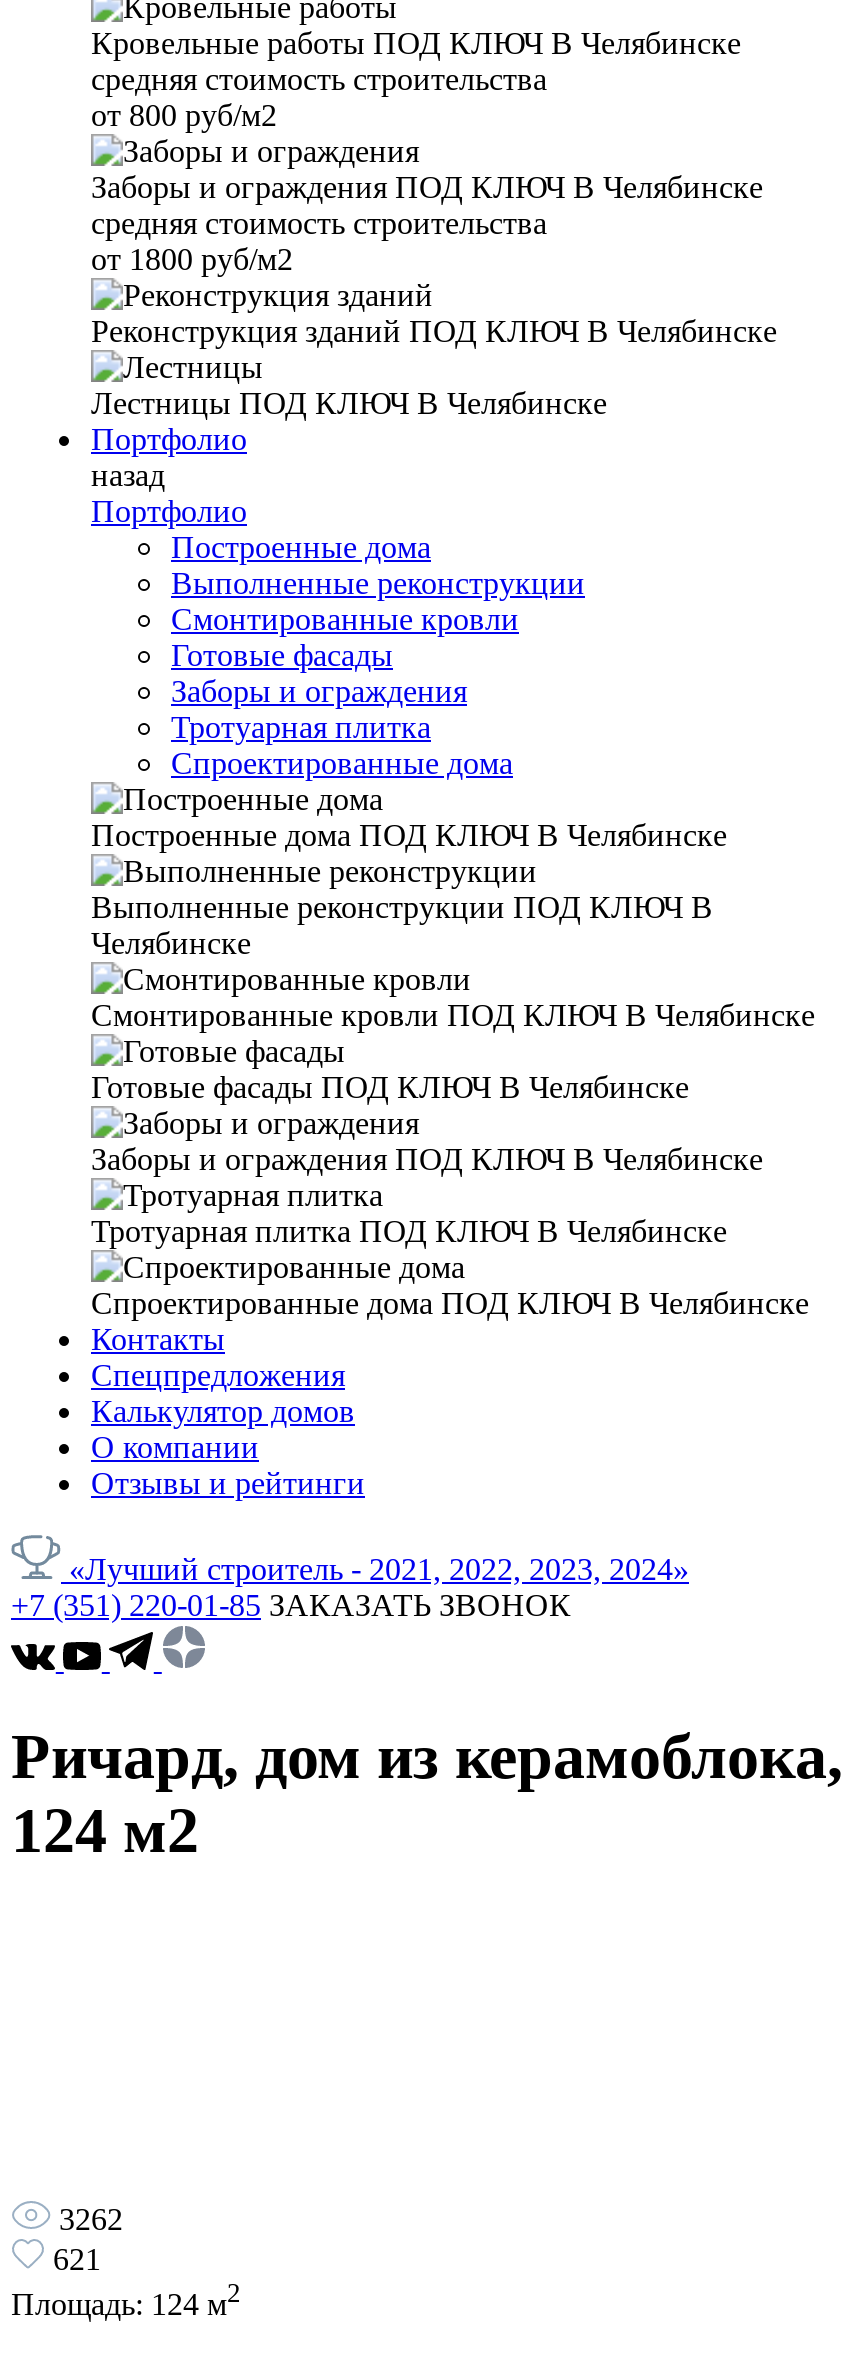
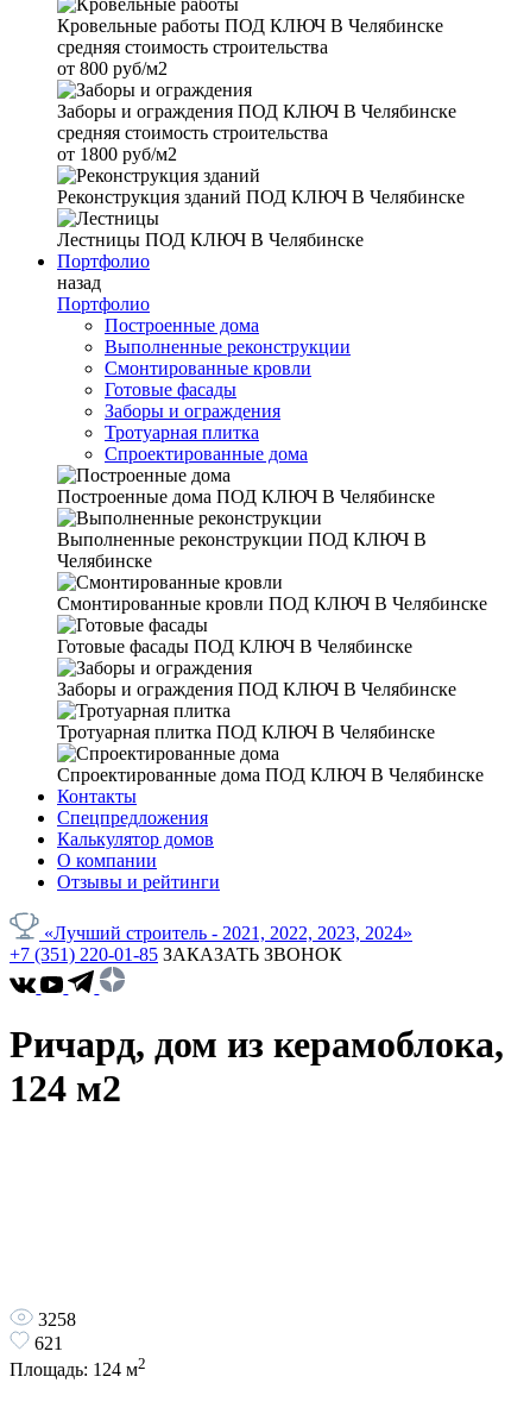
- 3262
+ 3258
